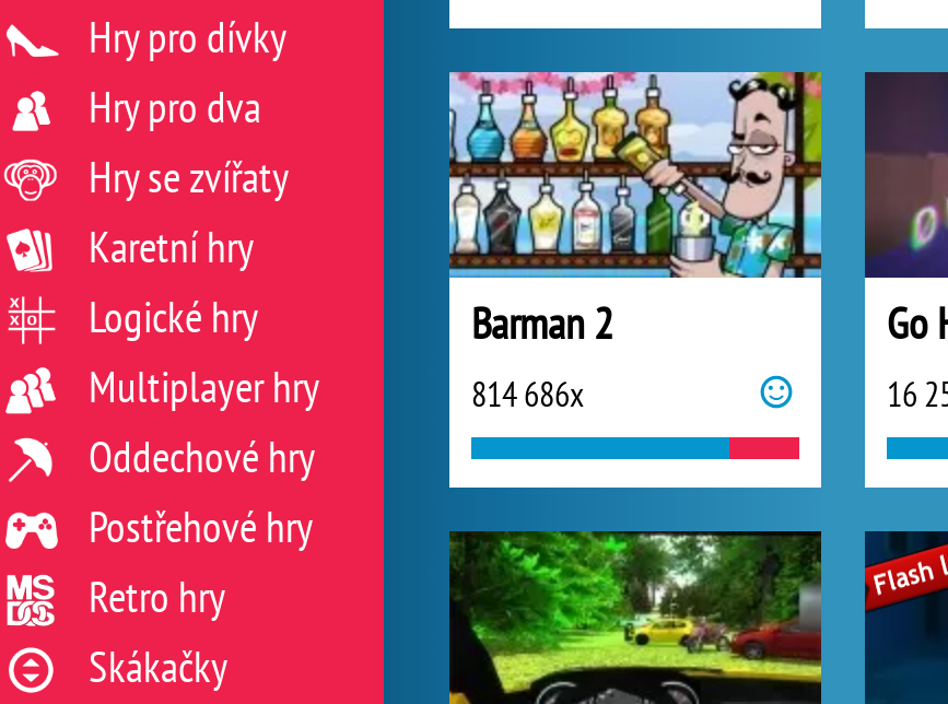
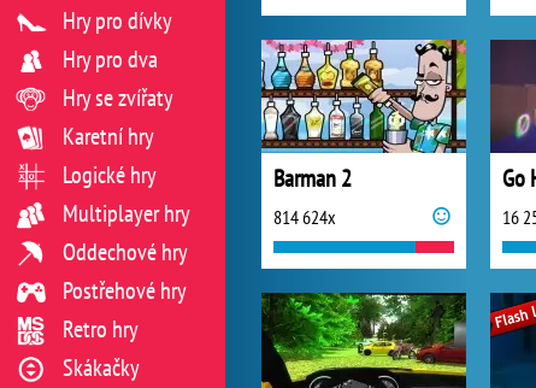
- 814 686x
+ 814 624x
